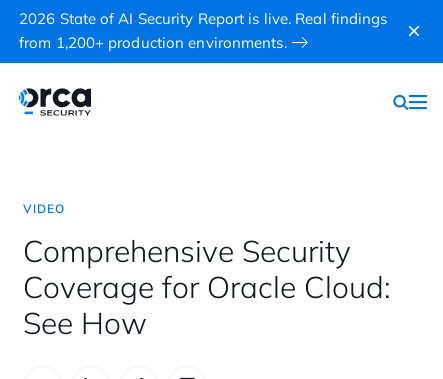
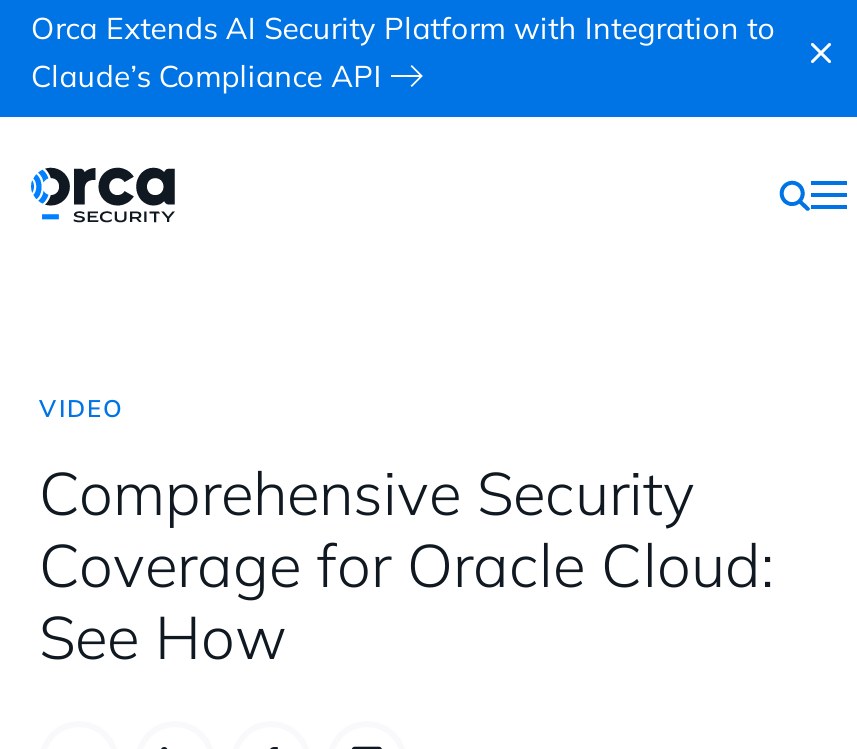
- 2026 State of AI Security Report is live. Real findings
- from 1,200+ production environments.
+ Orca Extends AI Security Platform with Integration to
+ Claude’s Compliance API
